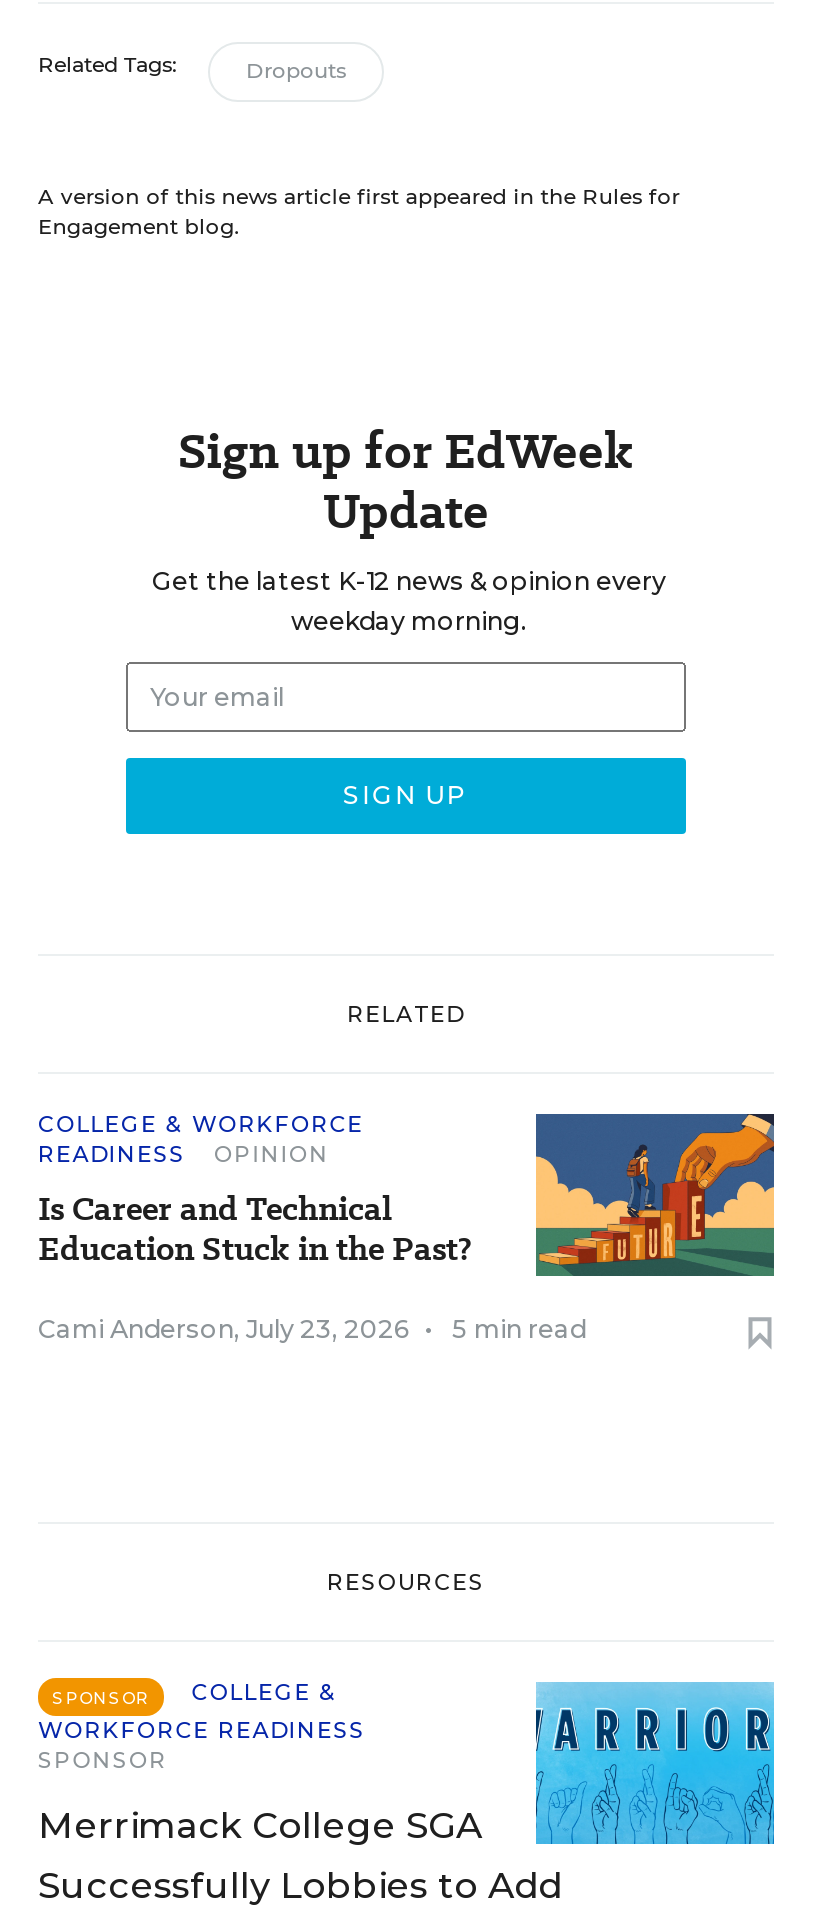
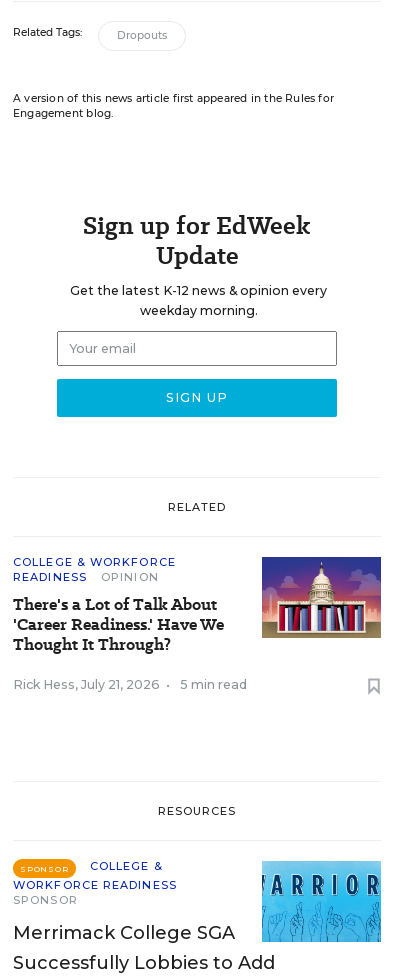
- [image]
- Is Career and Technical
- Education Stuck in the Past?
+ [image]
+ There's a Lot of Talk About
+ 'Career Readiness.' Have We
+ Thought It Through?

- Cami Anderson, July 23, 2026 •
+ Rick Hess, July 21, 2026 •
